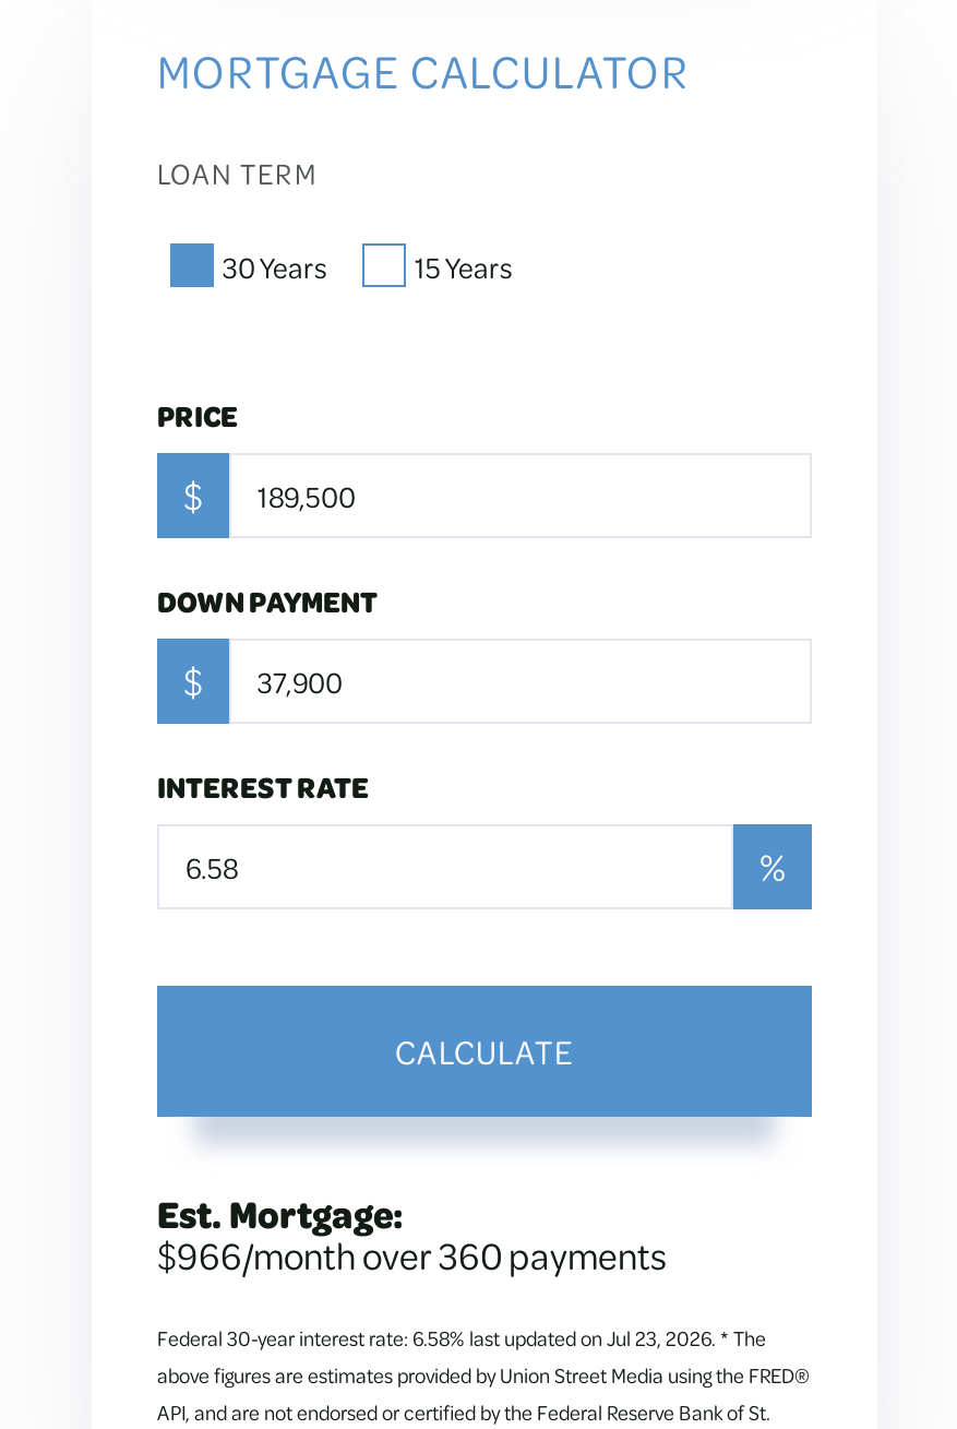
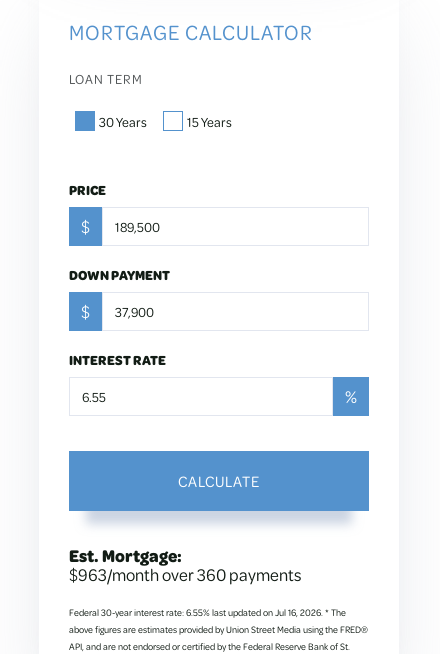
- $966/month over 360 payments
+ $963/month over 360 payments

- Federal 30-year interest rate: 6.58% last updated on Jul 23, 2026. * The
+ Federal 30-year interest rate: 6.55% last updated on Jul 16, 2026. * The
